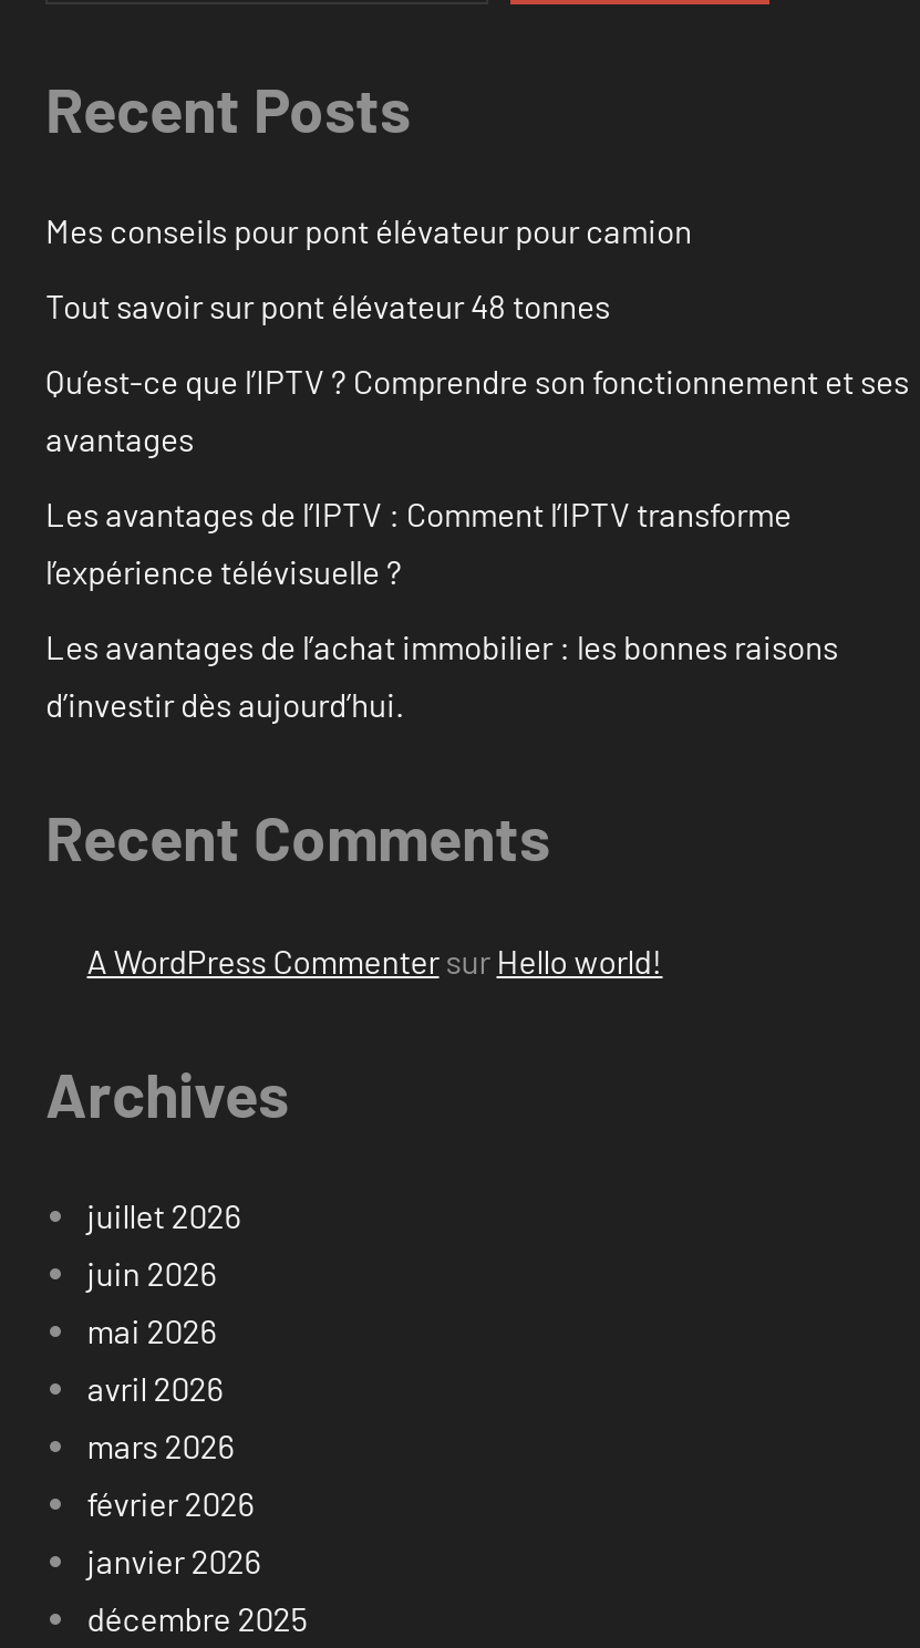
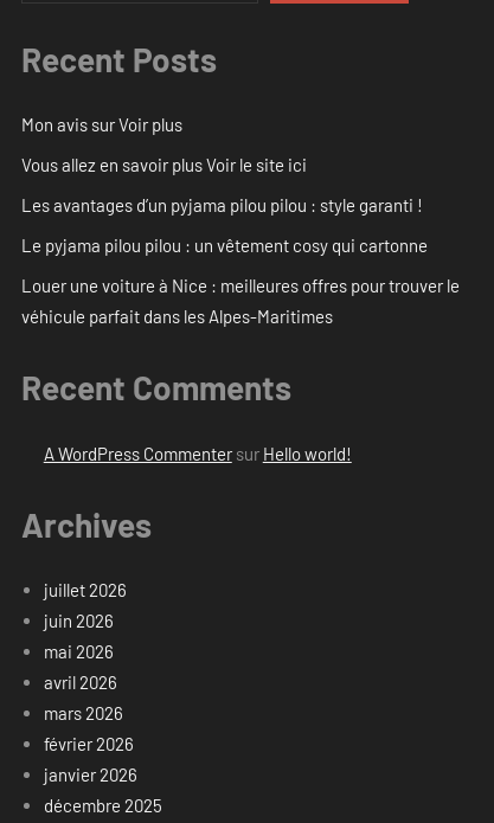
- Mes conseils pour pont élévateur pour camion
+ Mon avis sur Voir plus

- Tout savoir sur pont élévateur 48 tonnes
+ Vous allez en savoir plus Voir le site ici

- Qu’est-ce que l’IPTV ? Comprendre son fonctionnement et ses
- avantages
+ Les avantages d’un pyjama pilou pilou : style garanti !

- Les avantages de l’IPTV : Comment l’IPTV transforme
- l’expérience télévisuelle ?
+ Le pyjama pilou pilou : un vêtement cosy qui cartonne

- Les avantages de l’achat immobilier : les bonnes raisons
- d’investir dès aujourd’hui.
+ Louer une voiture à Nice : meilleures offres pour trouver le
+ véhicule parfait dans les Alpes-Maritimes
